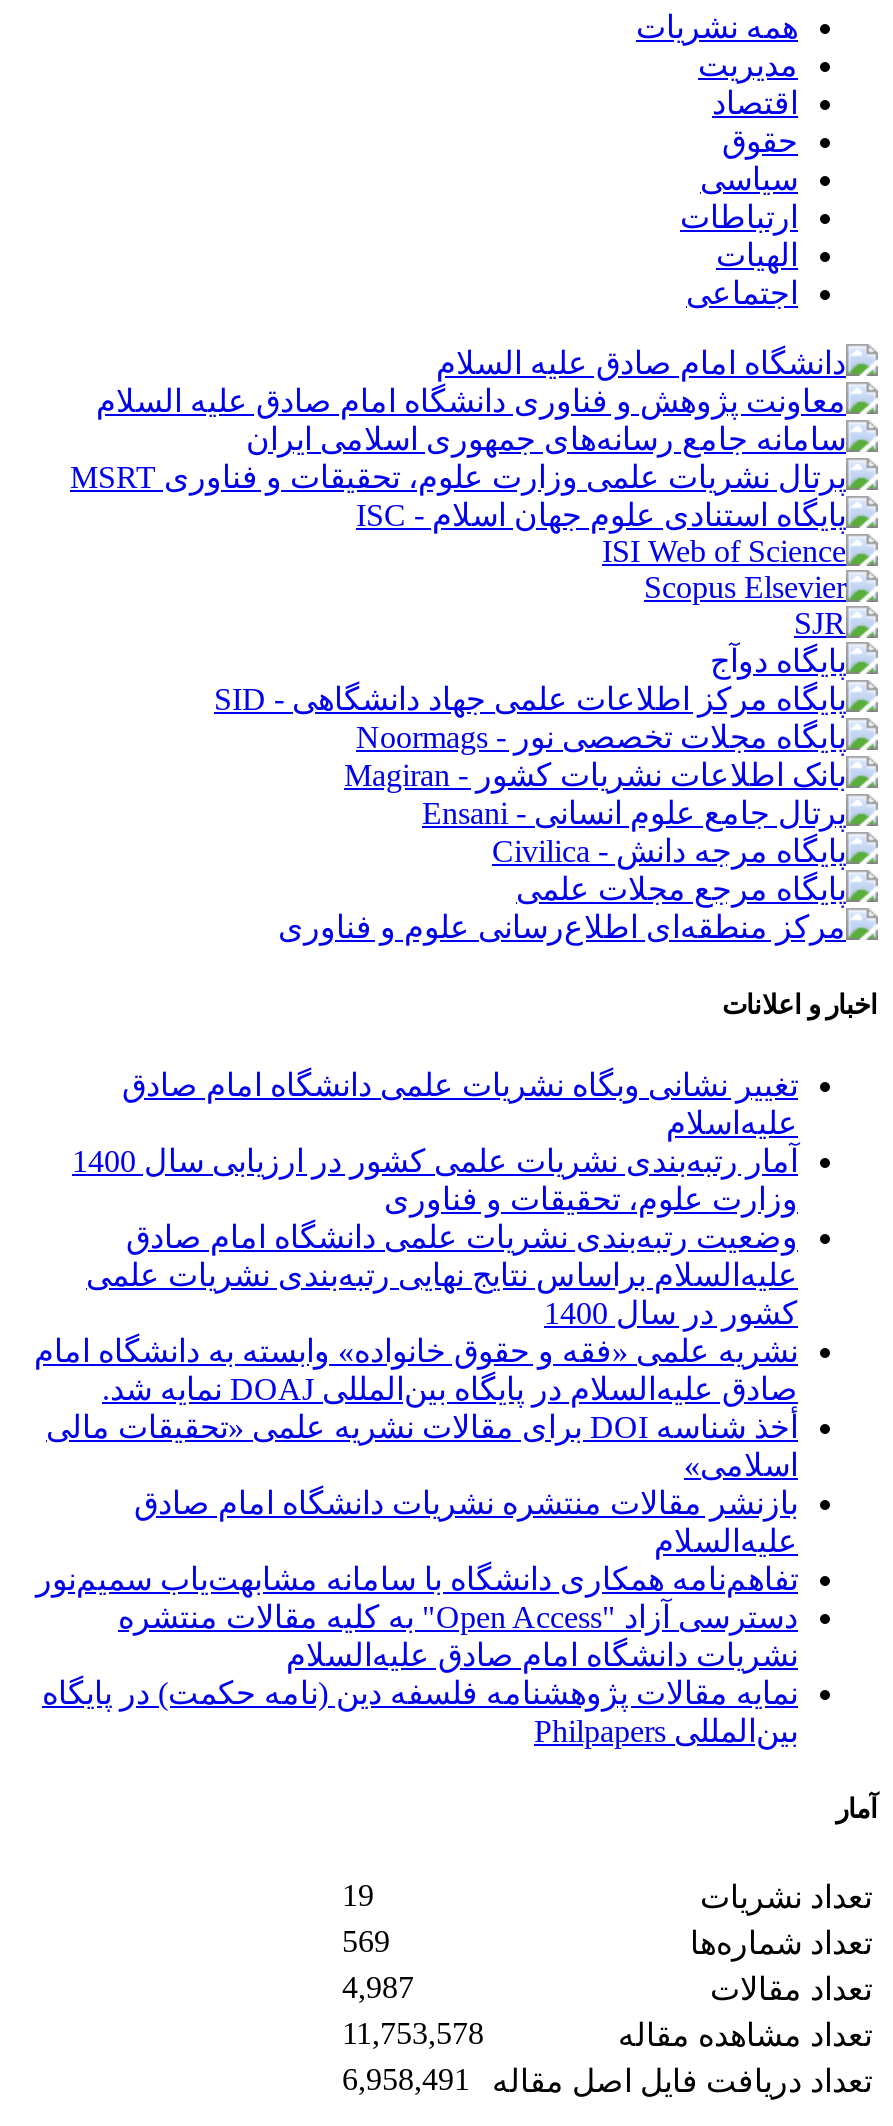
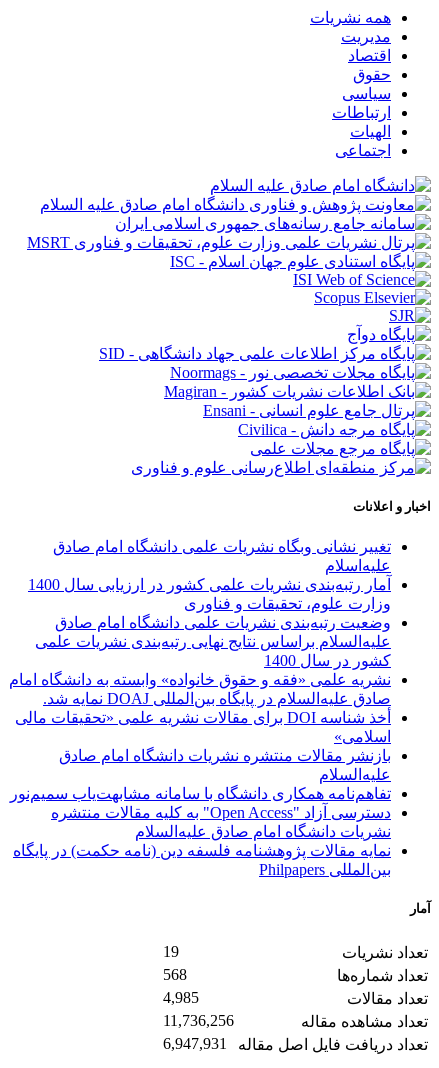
- 569
+ 568

- 4,987
+ 4,985

- 11,753,578
+ 11,736,256

- تعداد دریافت فایل اصل مقاله 6,958,491
+ تعداد دریافت فایل اصل مقاله 6,947,931
